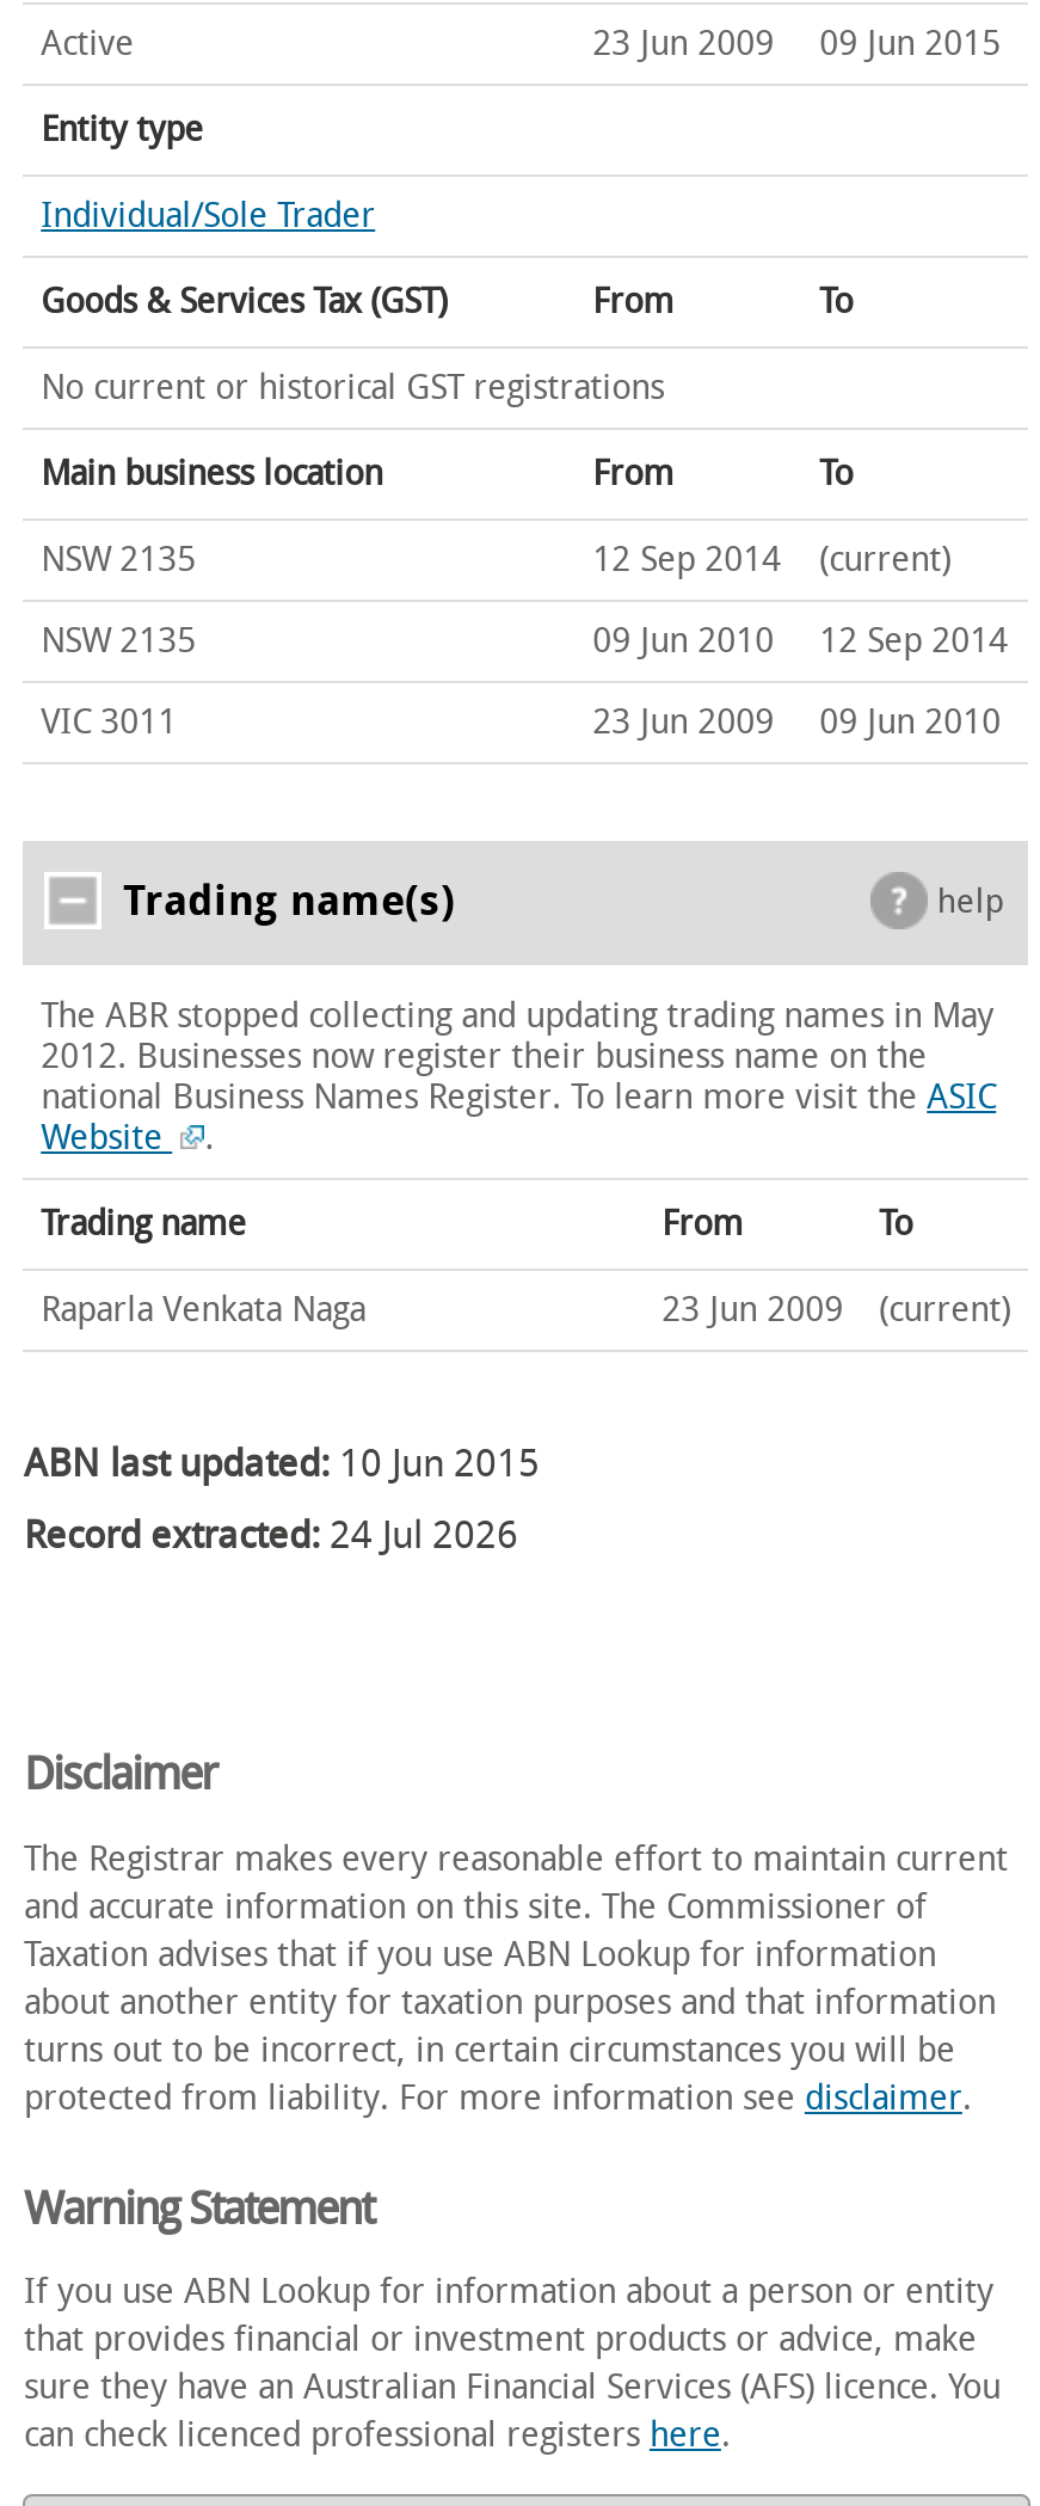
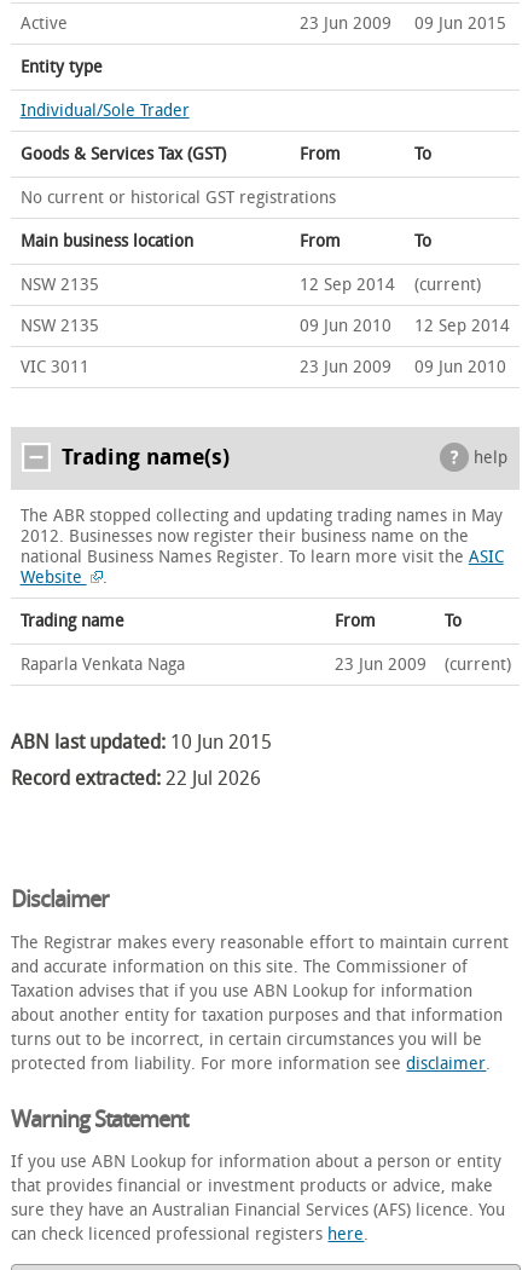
- Record extracted: 24 Jul 2026
+ Record extracted: 22 Jul 2026
